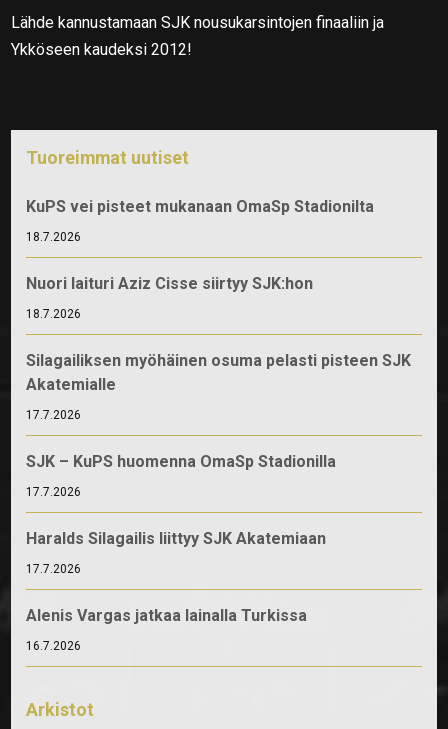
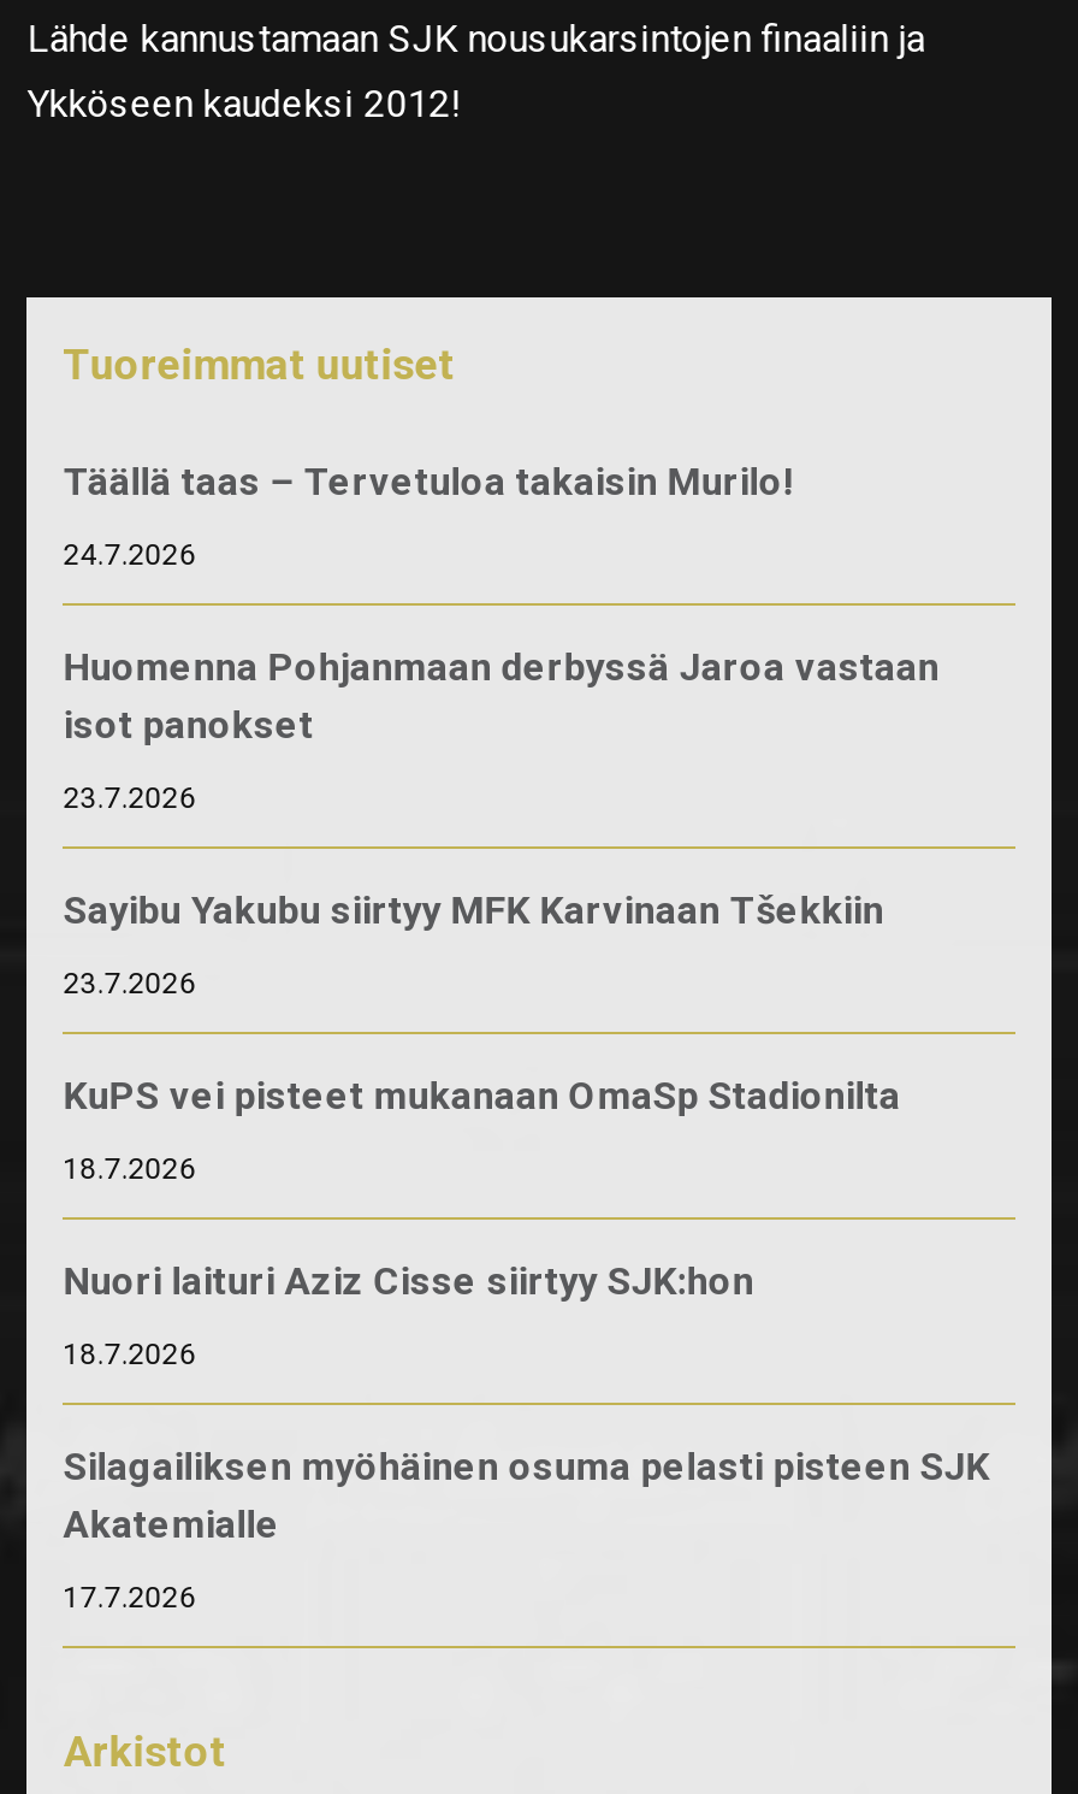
+ Täällä taas – Tervetuloa takaisin Murilo!
+ 24.7.2026
+ Huomenna Pohjanmaan derbyssä Jaroa vastaan
+ isot panokset
+ 23.7.2026
+ Sayibu Yakubu siirtyy MFK Karvinaan Tšekkiin
+ 23.7.2026

moved down: KuPS vei pisteet mukanaan OmaSp Stadionilta | 18.7.2026 | Nuori laituri Aziz Cisse siirtyy SJK:hon | 18.7.2026 | Silagailiksen myöhäinen osuma pelasti pisteen SJK | Akatemialle | 17.7.2026

- SJK – KuPS huomenna OmaSp Stadionilla
- 17.7.2026
- Haralds Silagailis liittyy SJK Akatemiaan
- 17.7.2026
- Alenis Vargas jatkaa lainalla Turkissa
- 16.7.2026
